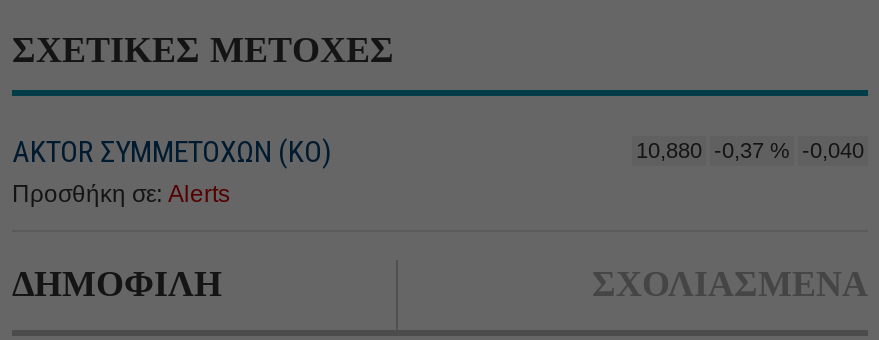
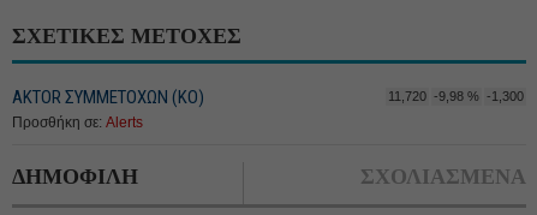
- 10,880 -0,37 % -0,040
+ 11,720 -9,98 % -1,300
